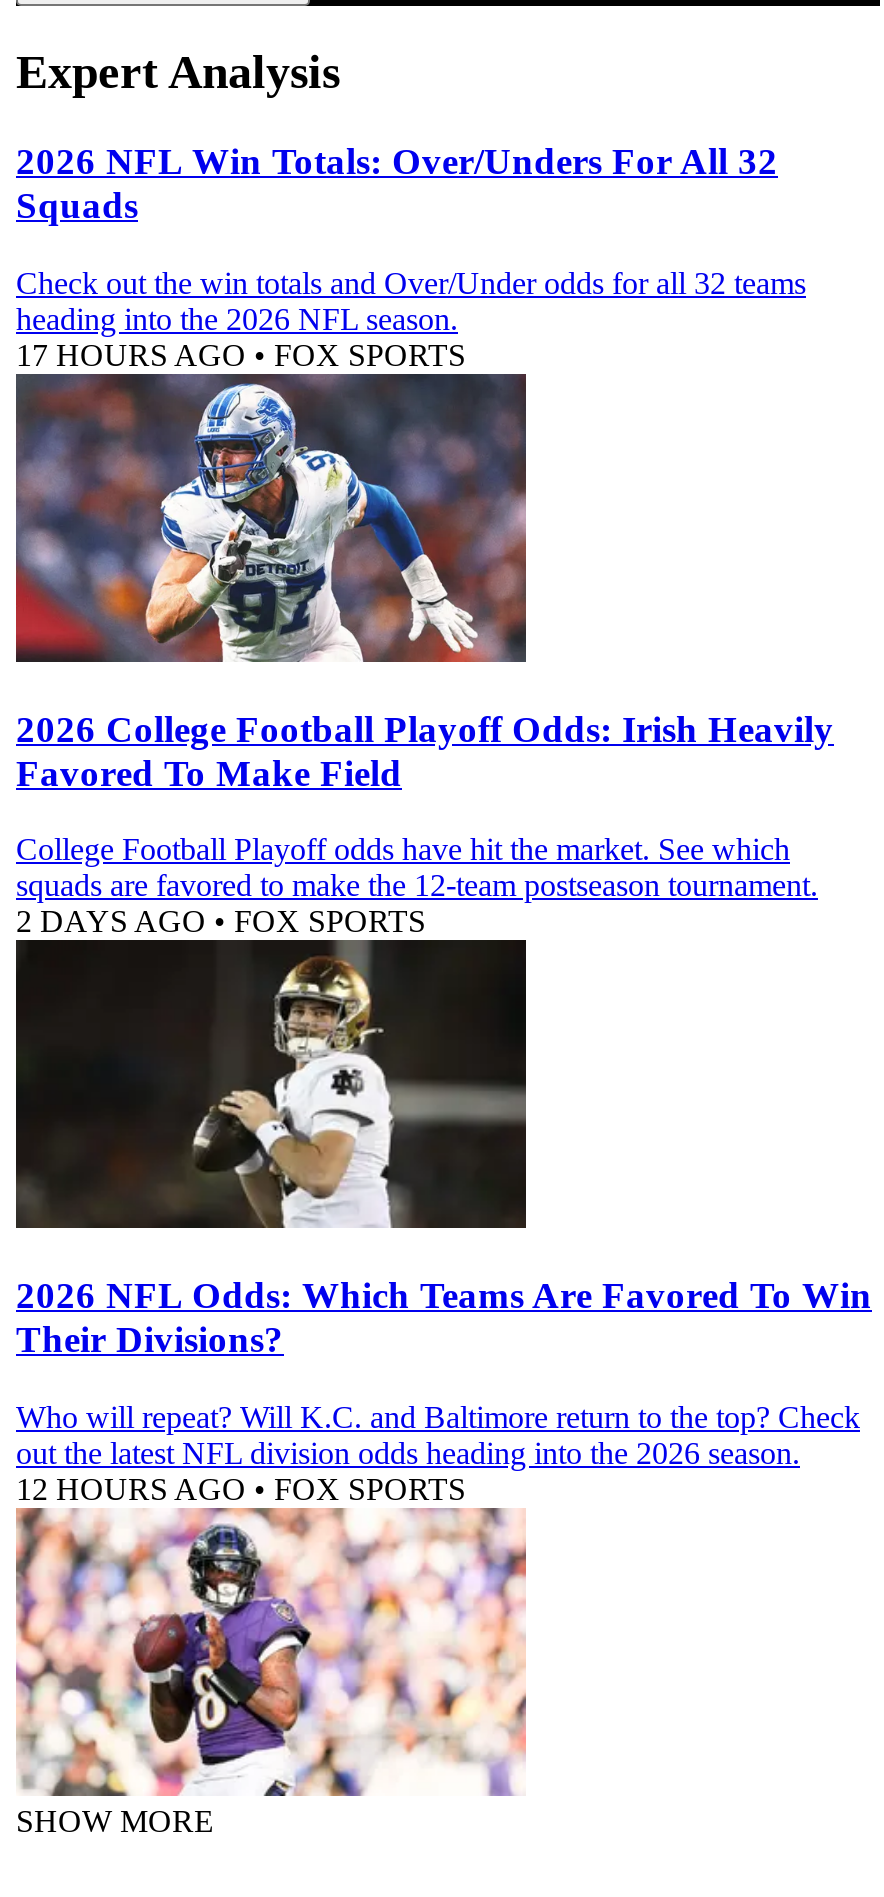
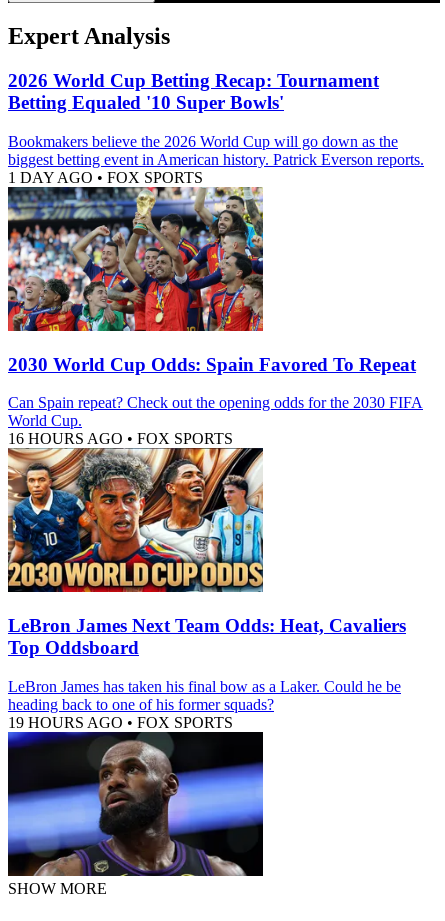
- 2026 NFL Win Totals: Over/Unders For All 32
- Squads
+ 2026 World Cup Betting Recap: Tournament
+ Betting Equaled '10 Super Bowls'

- Check out the win totals and Over/Under odds for all 32 teams
- heading into the 2026 NFL season.
- 17 HOURS AGO • FOX SPORTS
+ Bookmakers believe the 2026 World Cup will go down as the
+ biggest betting event in American history. Patrick Everson reports.
+ 1 DAY AGO • FOX SPORTS

- [image]
- 2026 College Football Playoff Odds: Irish Heavily
- Favored To Make Field
+ [image]
+ 2030 World Cup Odds: Spain Favored To Repeat

- College Football Playoff odds have hit the market. See which
- squads are favored to make the 12-team postseason tournament.
- 2 DAYS AGO • FOX SPORTS
+ Can Spain repeat? Check out the opening odds for the 2030 FIFA
+ World Cup.
+ 16 HOURS AGO • FOX SPORTS

- [image]
- 2026 NFL Odds: Which Teams Are Favored To Win
- Their Divisions?
+ [image]
+ LeBron James Next Team Odds: Heat, Cavaliers
+ Top Oddsboard

- Who will repeat? Will K.C. and Baltimore return to the top? Check
- out the latest NFL division odds heading into the 2026 season.
- 12 HOURS AGO • FOX SPORTS
+ LeBron James has taken his final bow as a Laker. Could he be
+ heading back to one of his former squads?
+ 19 HOURS AGO • FOX SPORTS

- [image]
+ [image]
